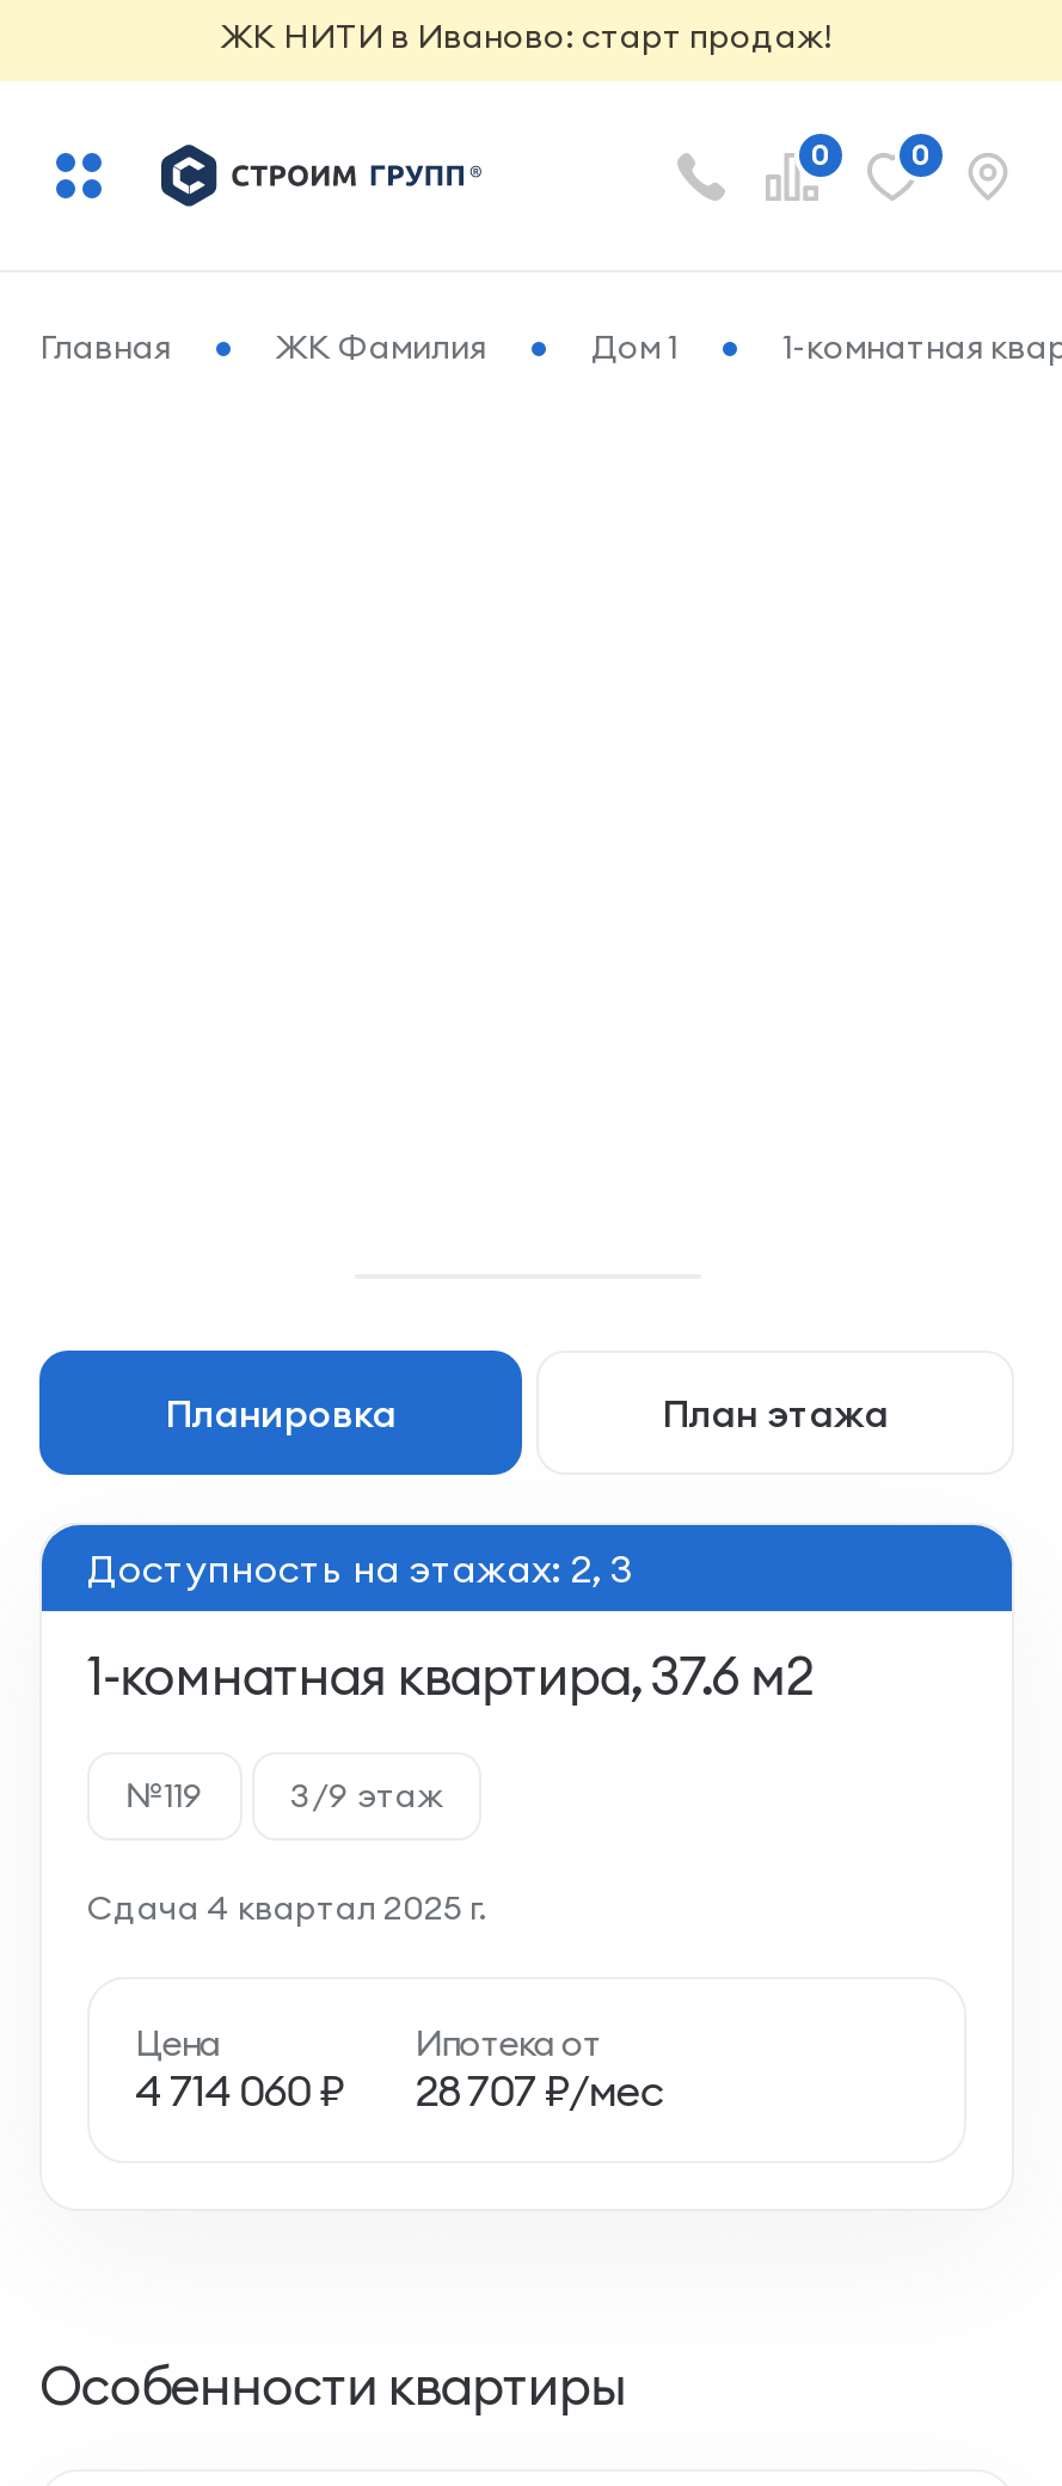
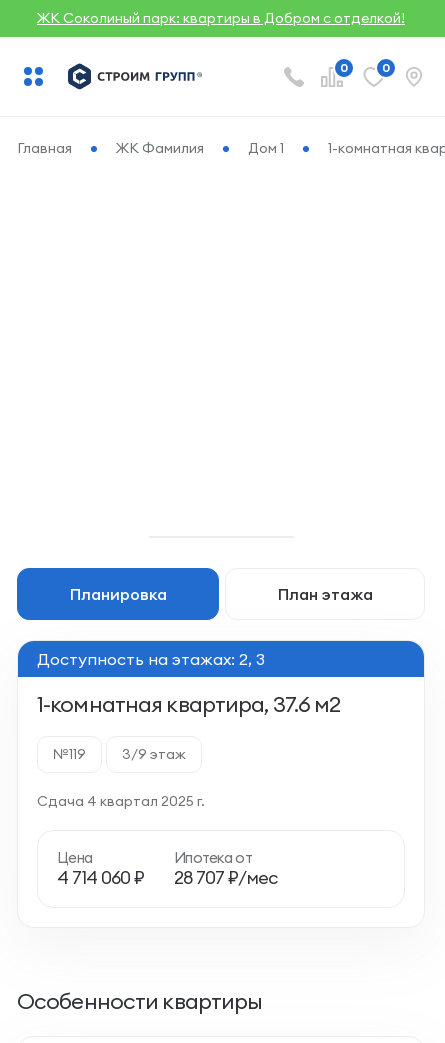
- ЖК НИТИ в Иваново: старт продаж!
+ ЖК Соколиный парк: квартиры в Добром с отделкой!
